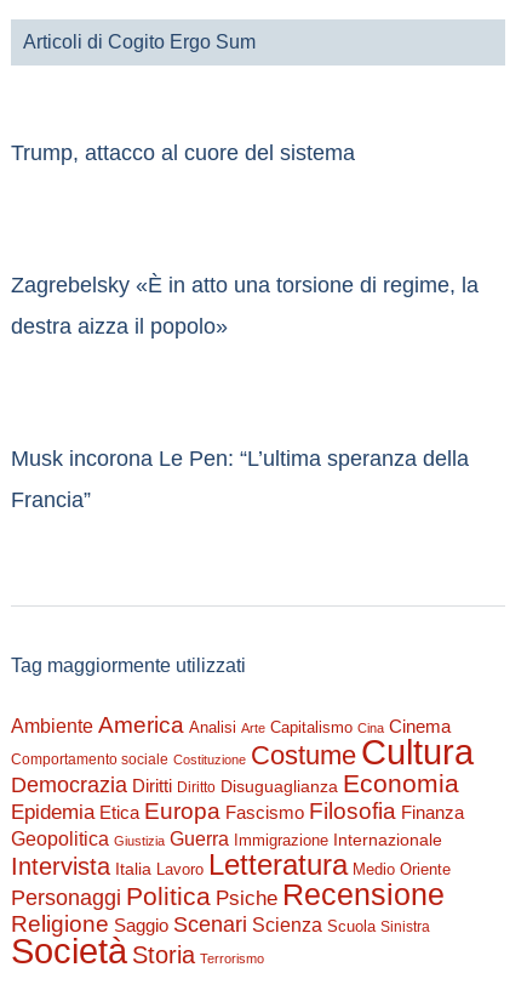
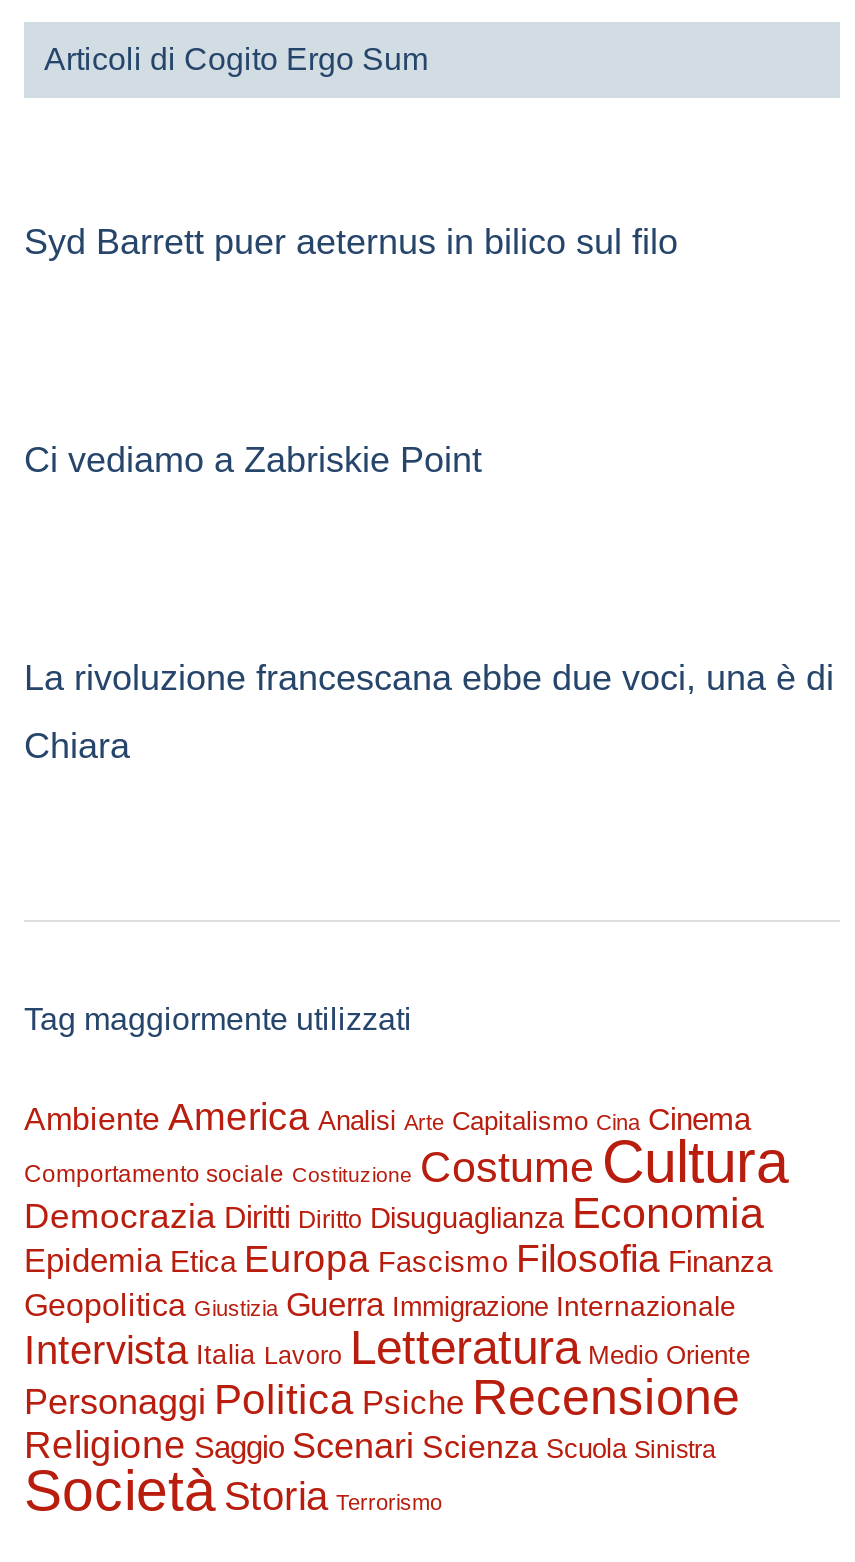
- Trump, attacco al cuore del sistema
+ Syd Barrett puer aeternus in bilico sul filo

- Zagrebelsky «È in atto una torsione di regime, la
- destra aizza il popolo»
+ Ci vediamo a Zabriskie Point

- Musk incorona Le Pen: “L’ultima speranza della
- Francia”
+ La rivoluzione francescana ebbe due voci, una è di
+ Chiara
